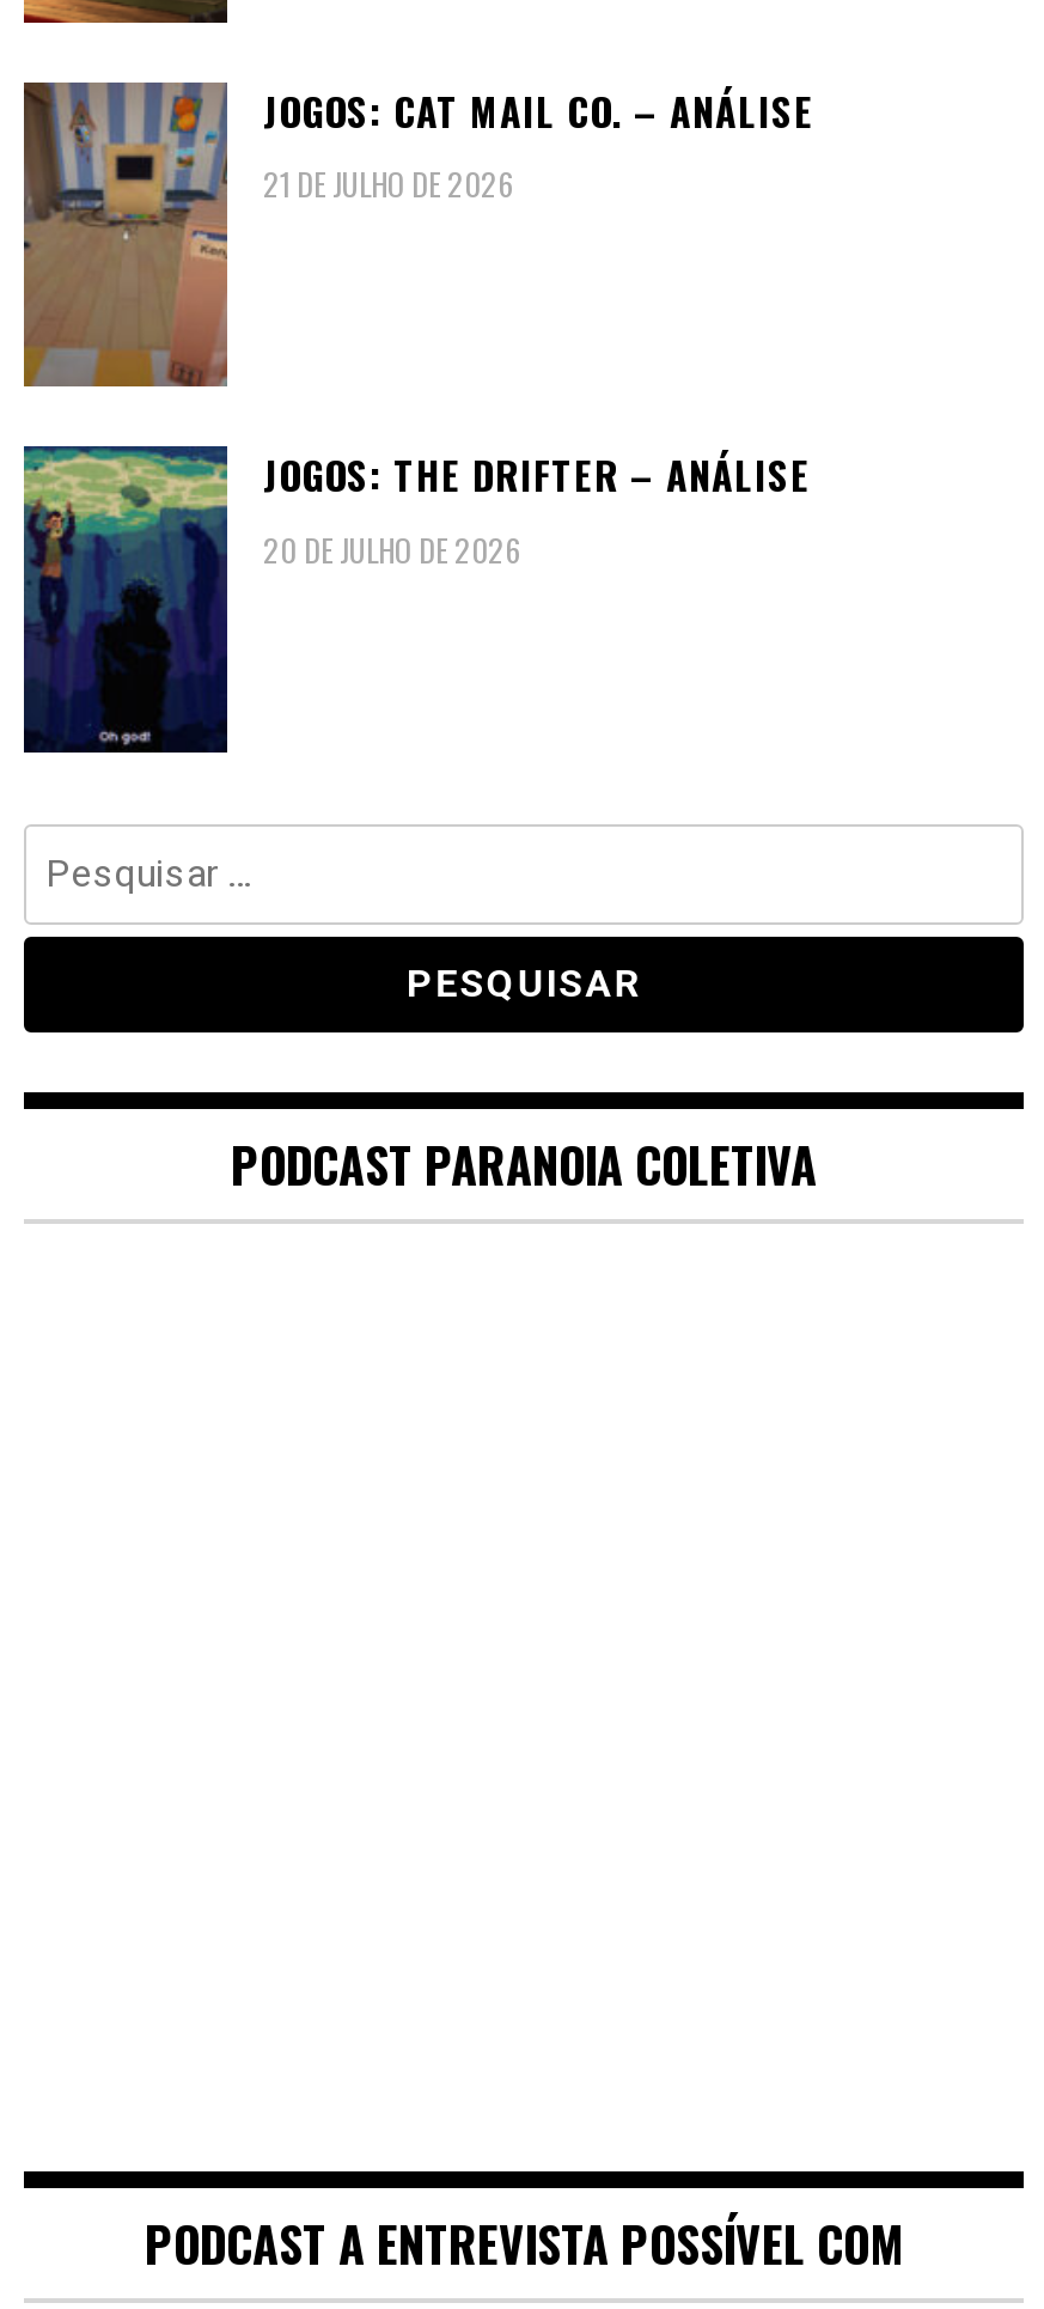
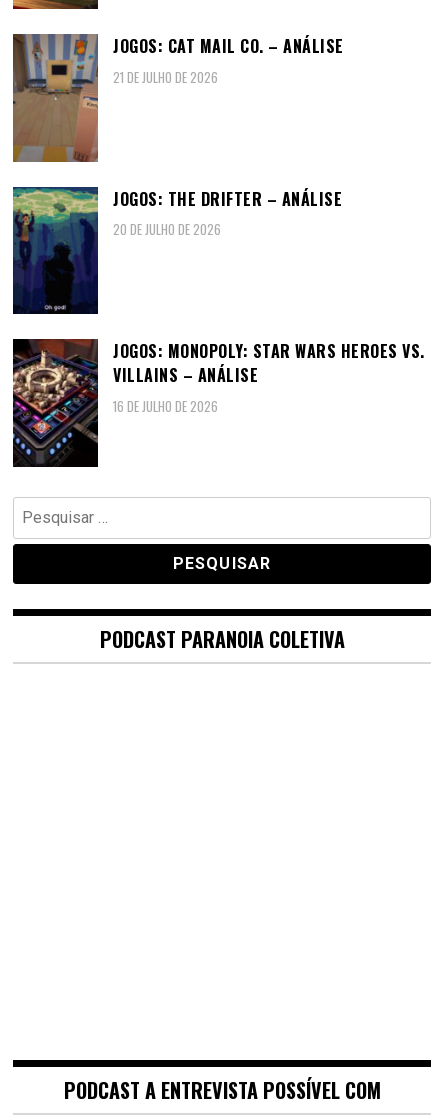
+ [image]
+ JOGOS: MONOPOLY: STAR WARS HEROES VS.
+ VILLAINS – ANÁLISE
+ 16 DE JULHO DE 2026
